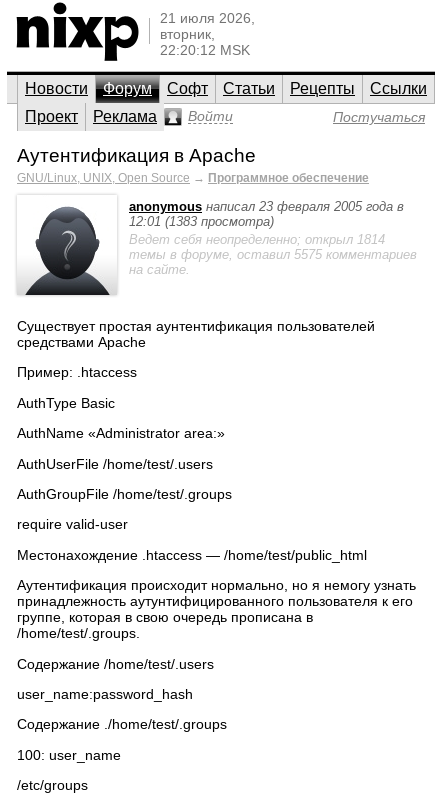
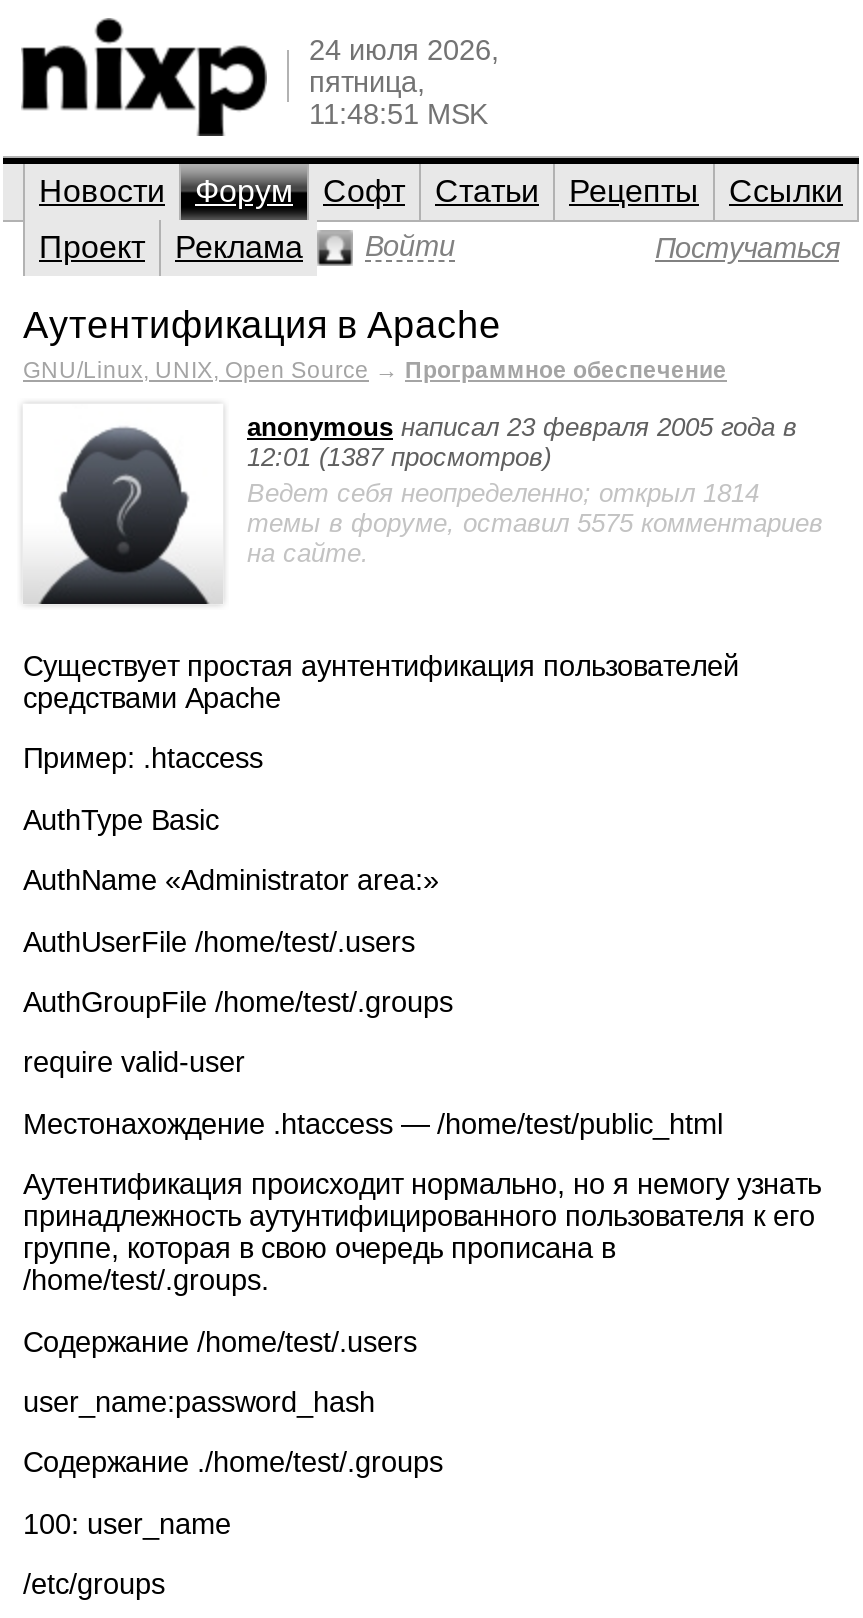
- 21 июля 2026,
- вторник,
- 22:20:12 MSK
+ 24 июля 2026,
+ пятница,
+ 11:48:51 MSK

- 12:01 (1383 просмотра)
+ 12:01 (1387 просмотров)
